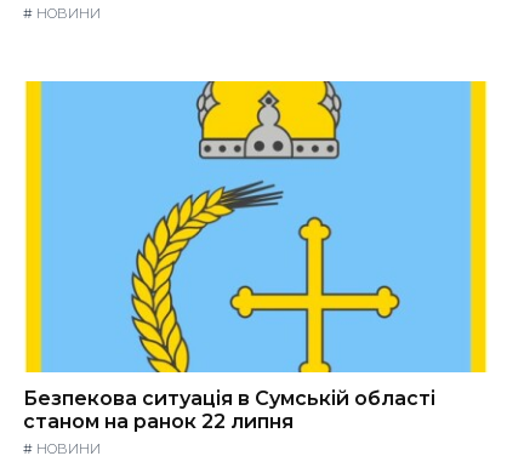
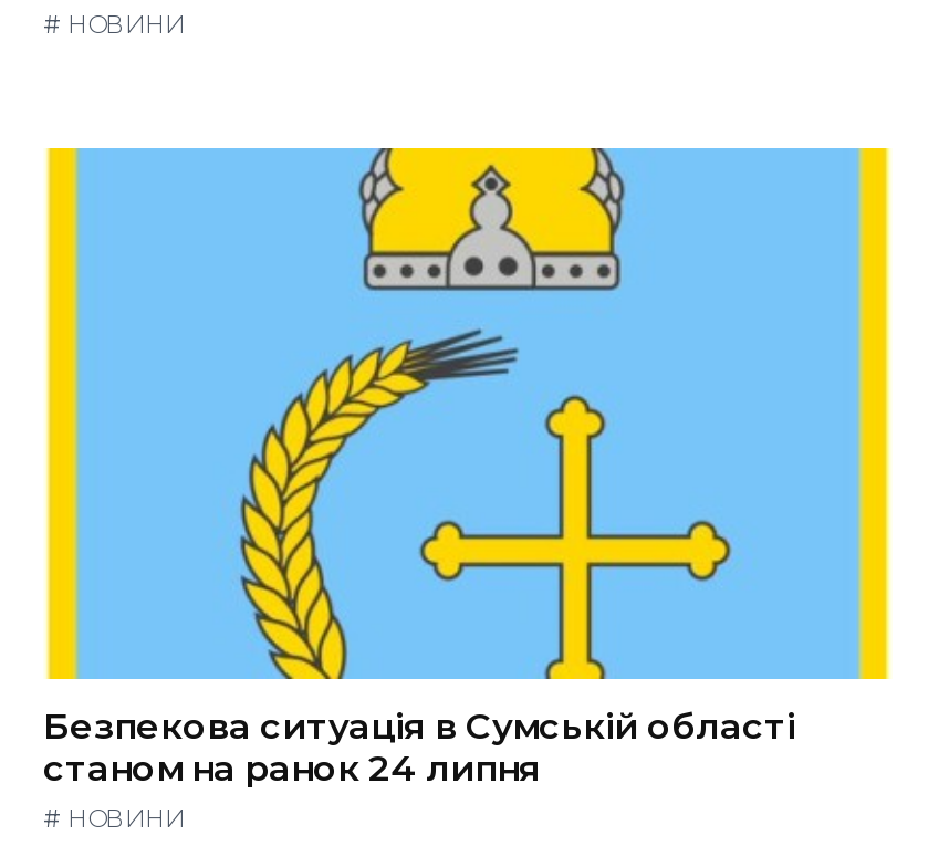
- станом на ранок 22 липня
+ станом на ранок 24 липня
